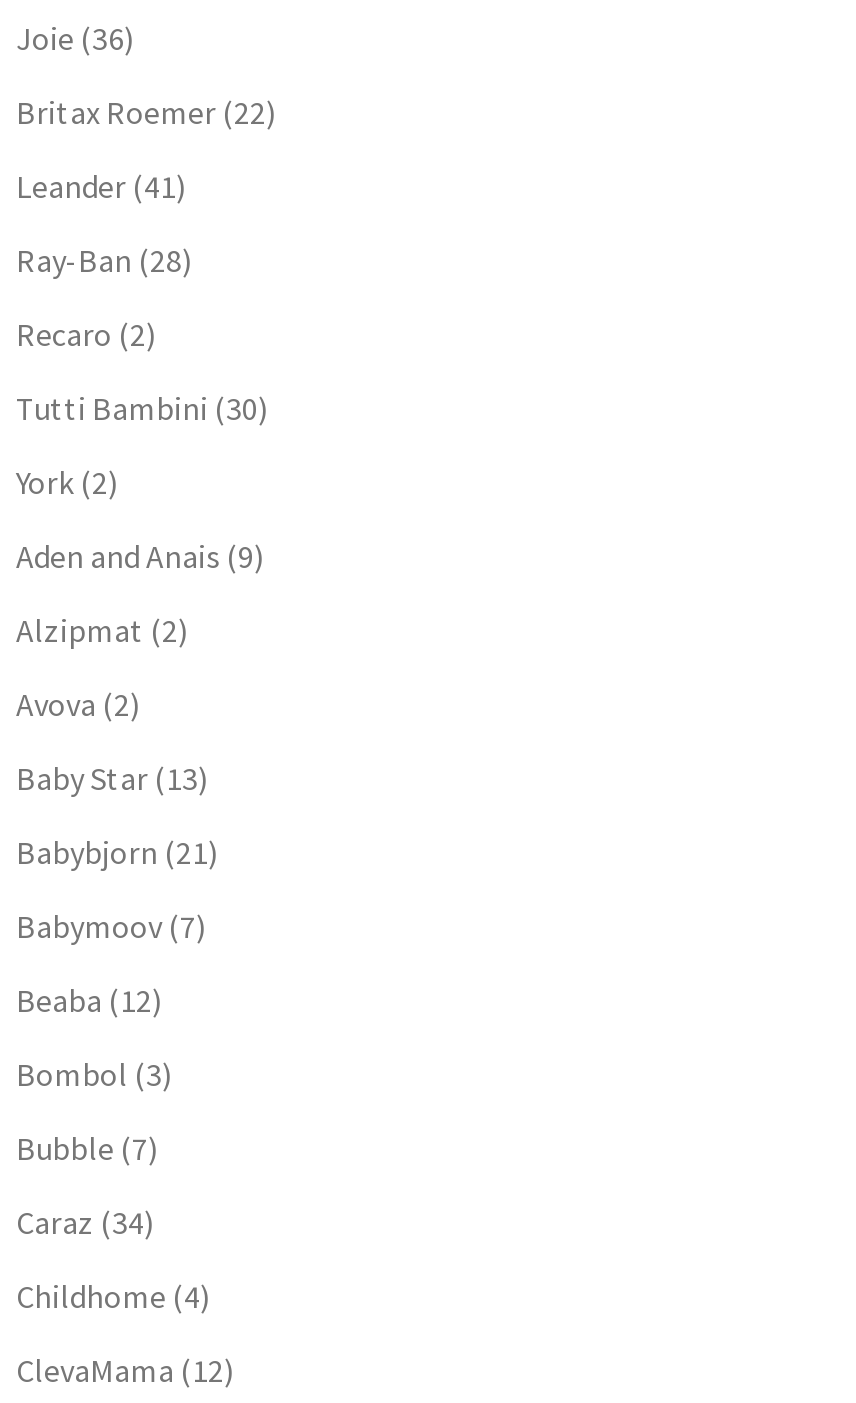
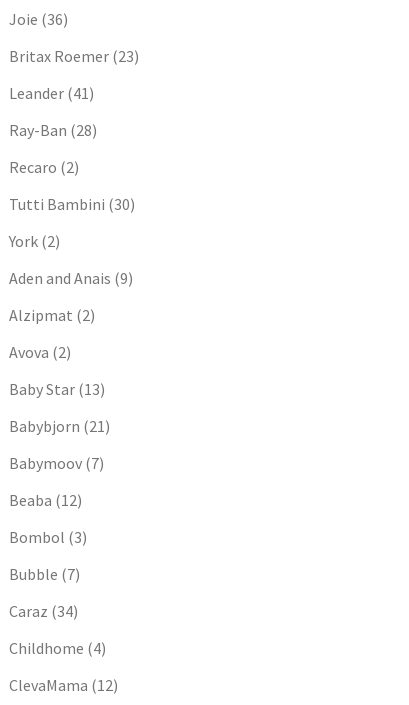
- Britax Roemer (22)
+ Britax Roemer (23)
